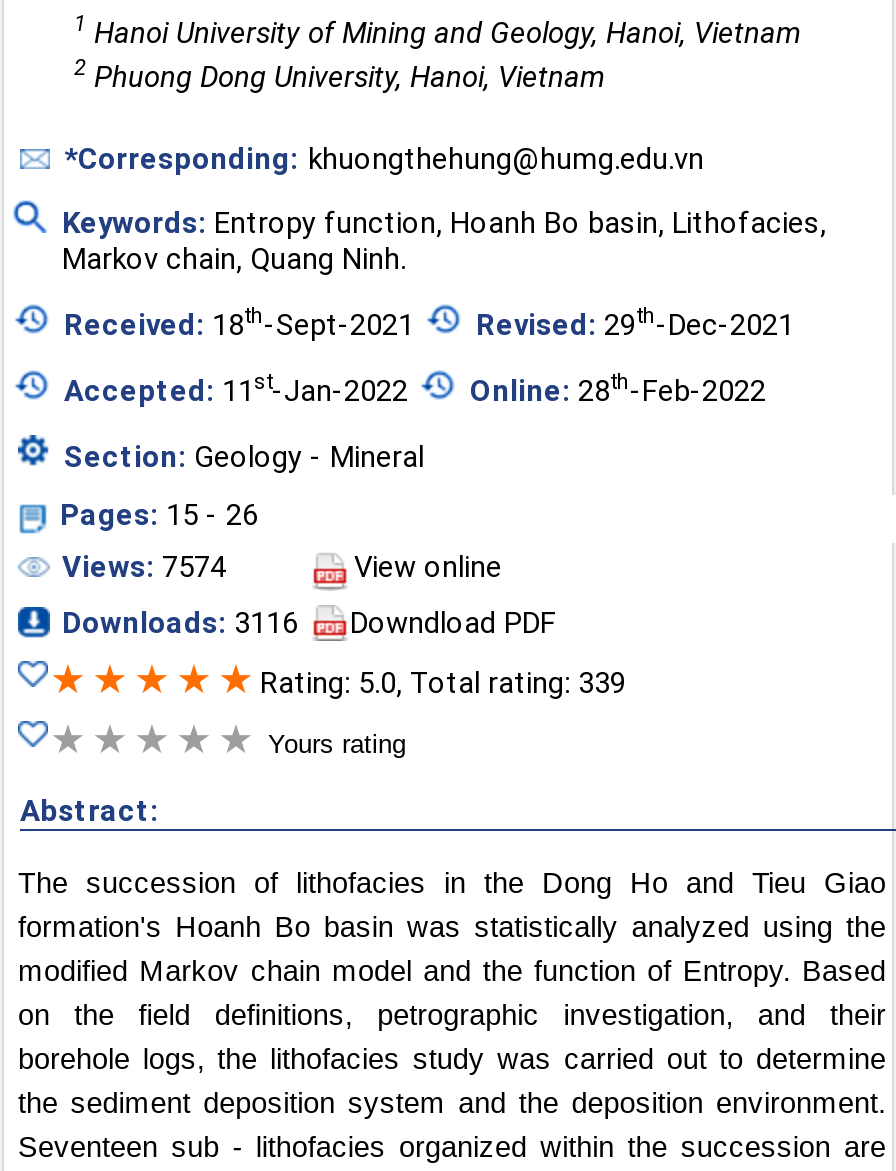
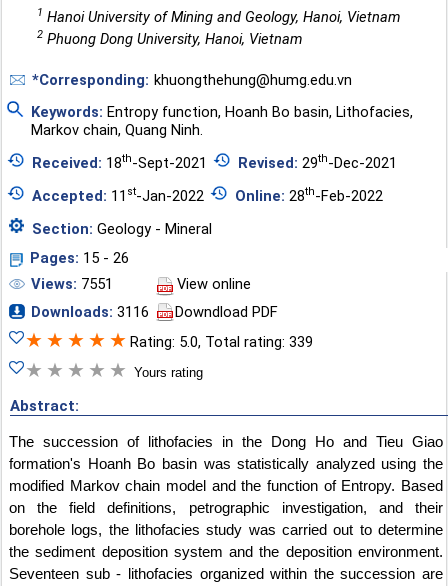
- Views: 7574
+ Views: 7551
